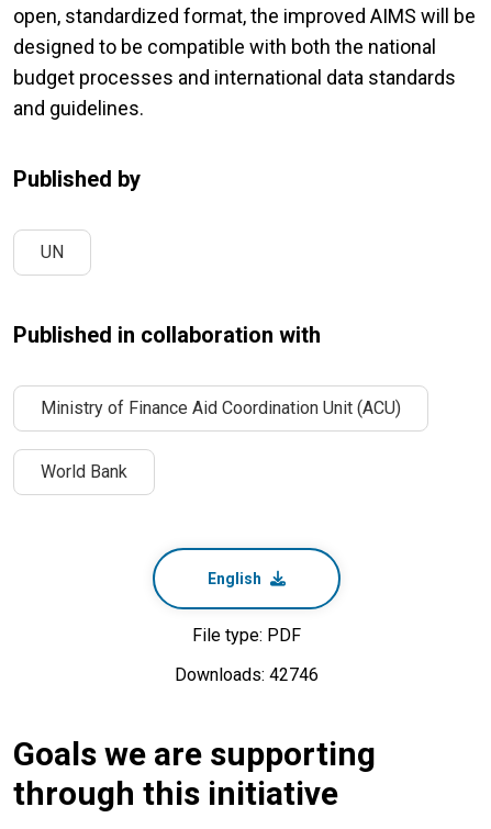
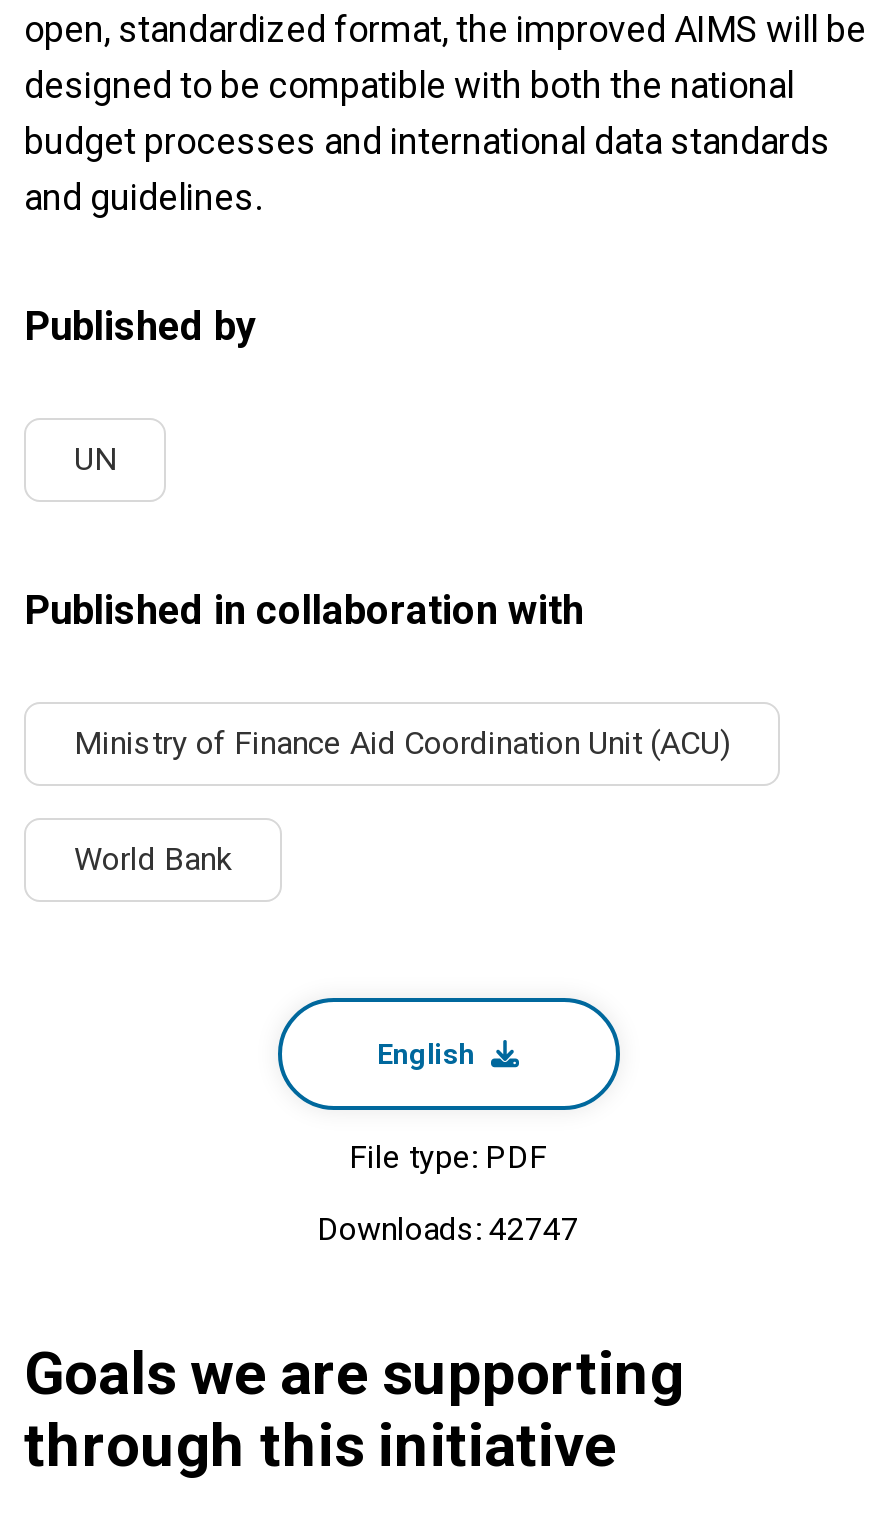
- Downloads: 42746
+ Downloads: 42747
